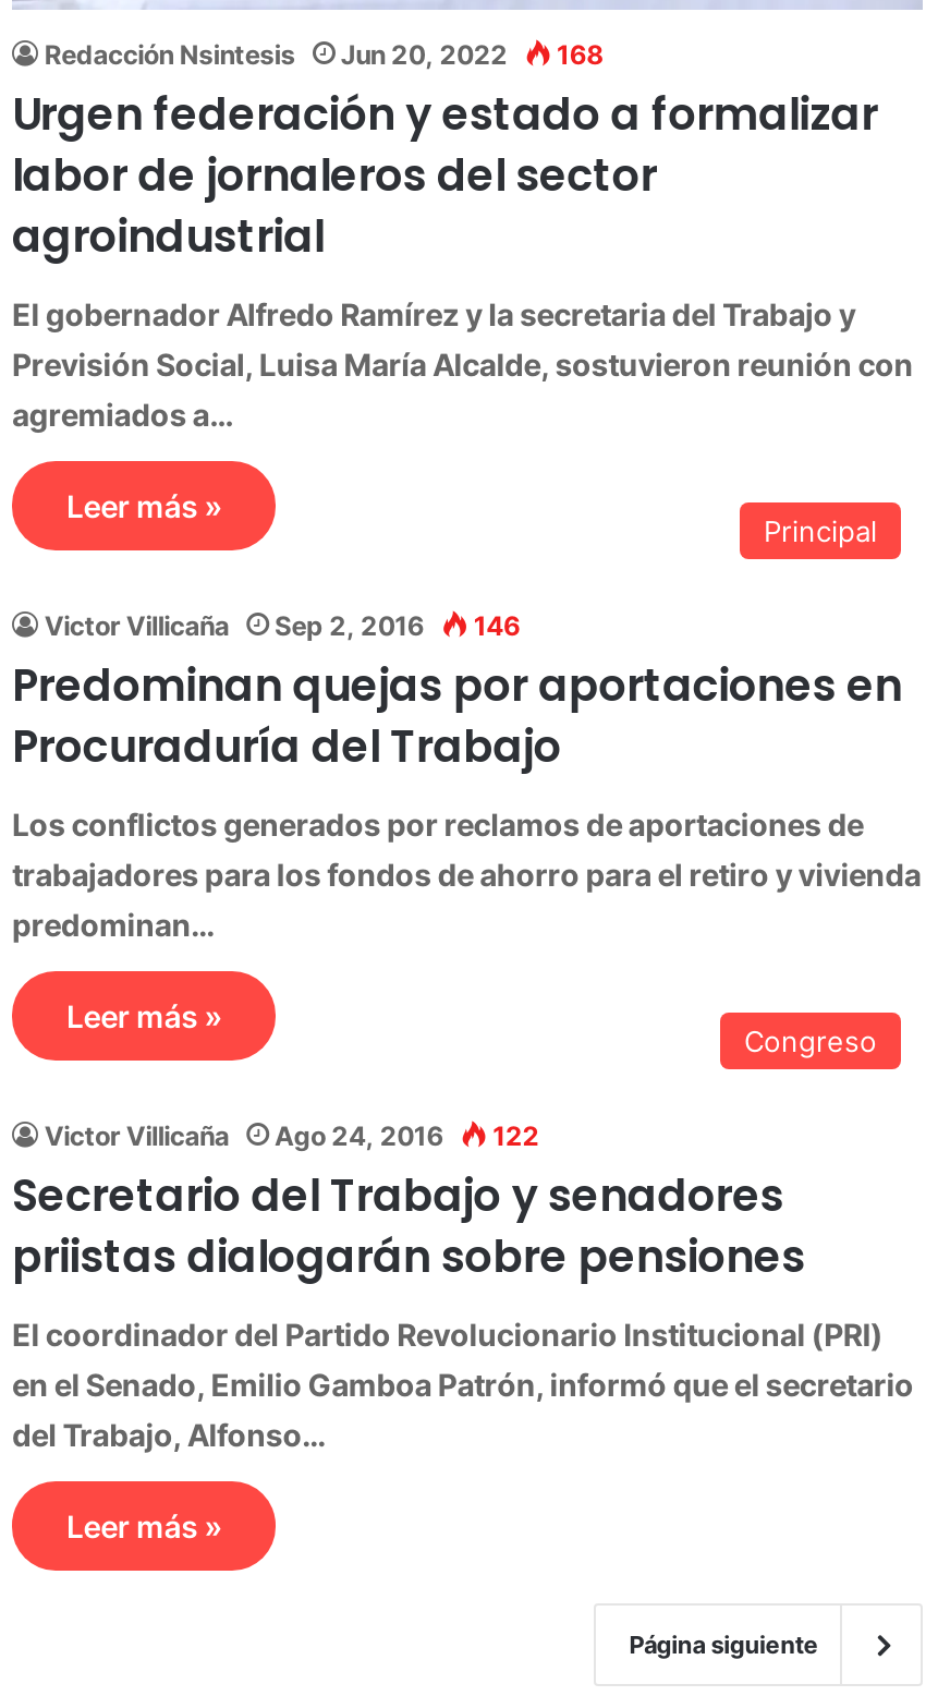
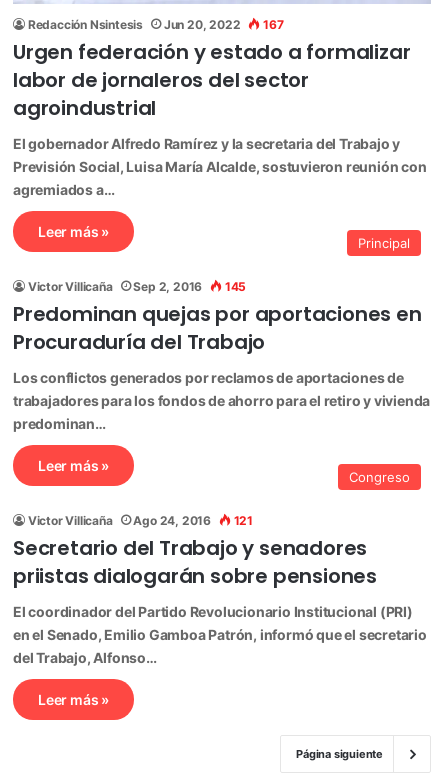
- Redacción Nsintesis Jun 20, 2022 168
+ Redacción Nsintesis Jun 20, 2022 167

- Victor Villicaña Sep 2, 2016 146
+ Victor Villicaña Sep 2, 2016 145

- Victor Villicaña Ago 24, 2016 122
+ Victor Villicaña Ago 24, 2016 121
